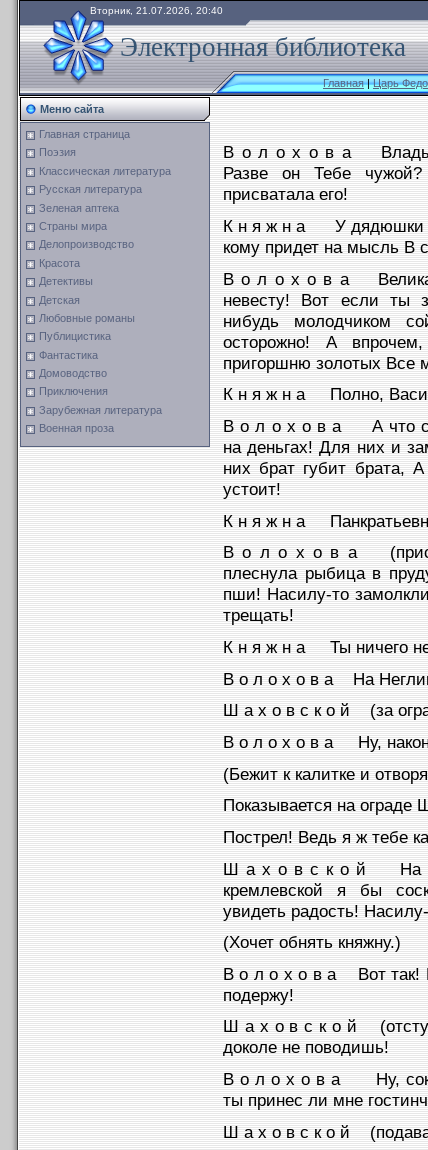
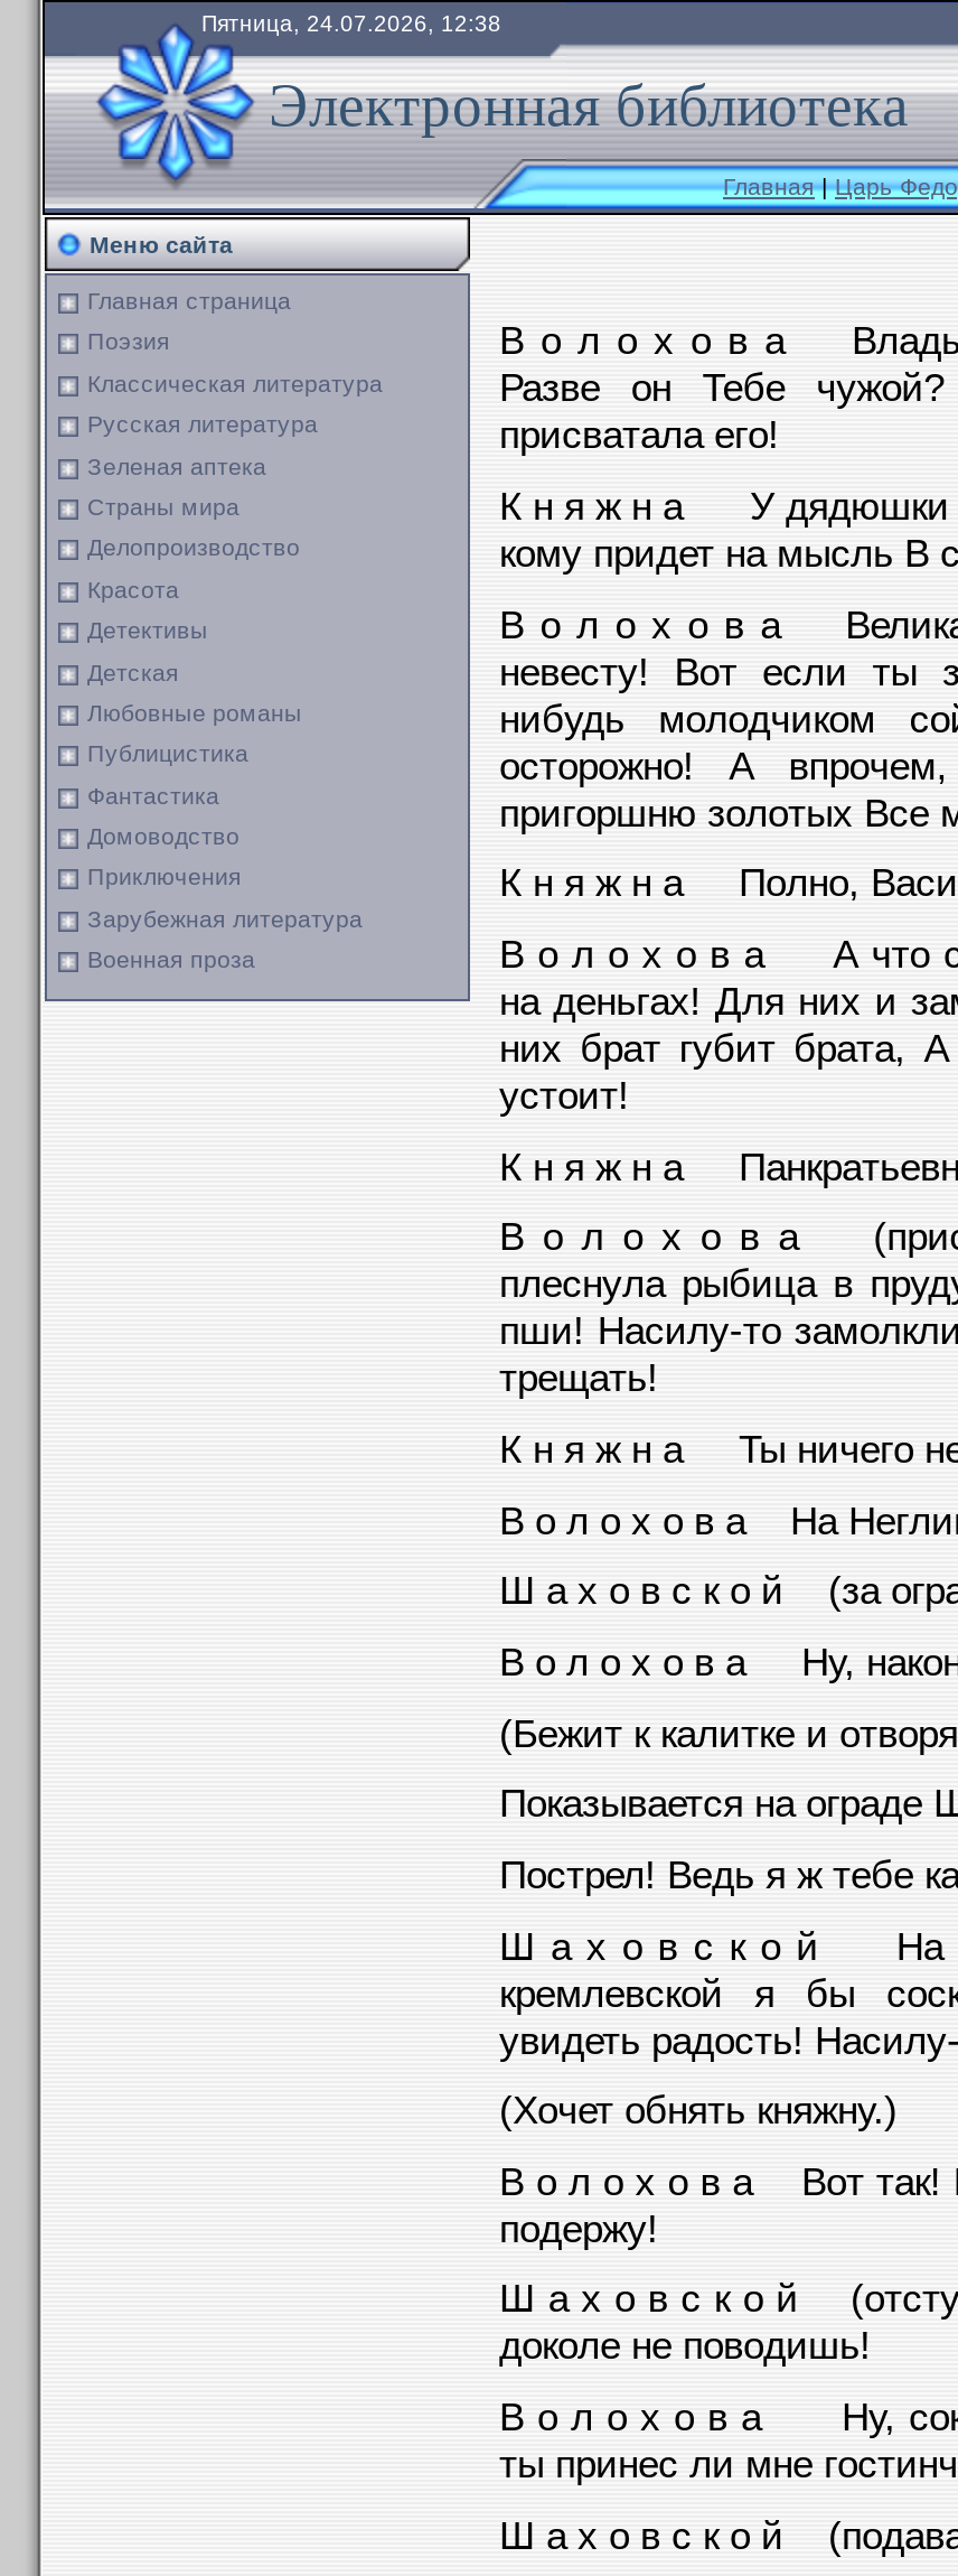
- Вторник, 21.07.2026, 20:40
+ Пятница, 24.07.2026, 12:38
